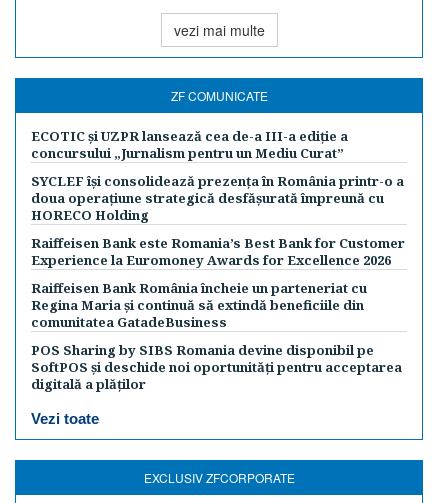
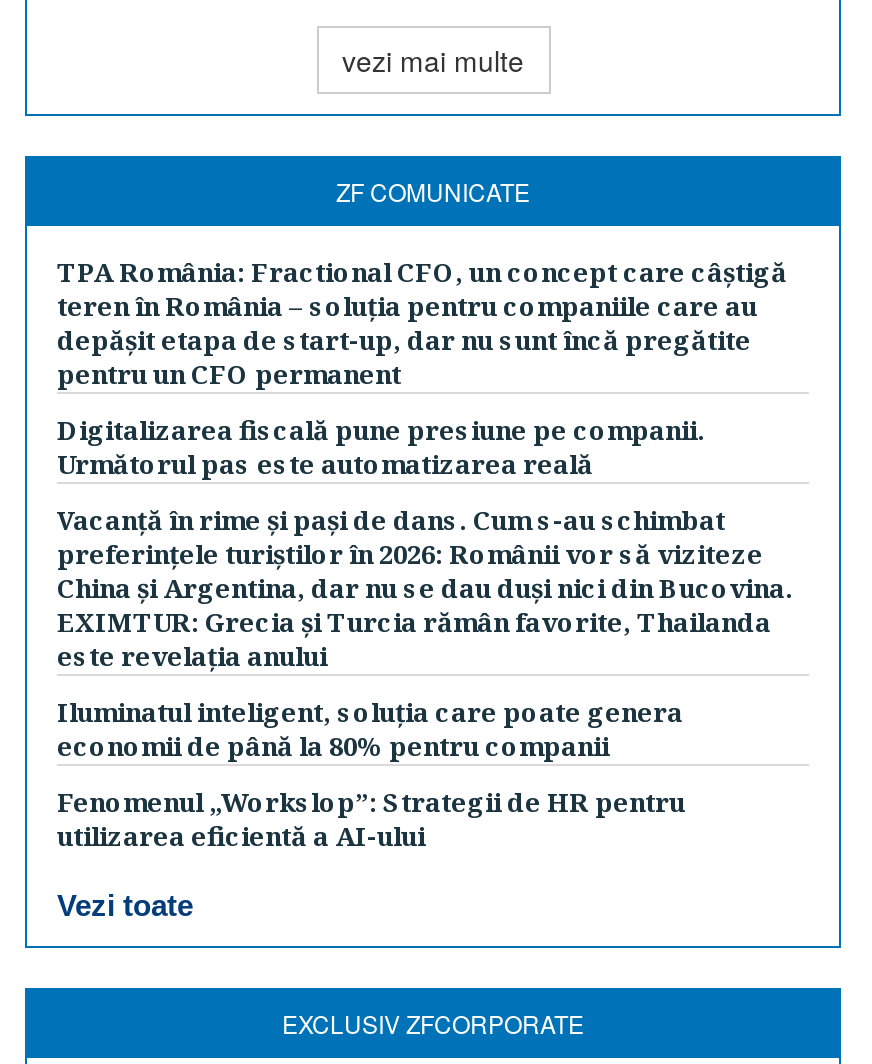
- ECOTIC și UZPR lansează cea de-a III-a ediție a
- concursului „Jurnalism pentru un Mediu Curat”
+ TPA România: Fractional CFO, un concept care câștigă
+ teren în România – soluția pentru companiile care au
+ depășit etapa de start-up, dar nu sunt încă pregătite
+ pentru un CFO permanent

- SYCLEF își consolidează prezența în România printr-o a
- doua operațiune strategică desfășurată împreună cu
- HORECO Holding
+ Digitalizarea fiscală pune presiune pe companii.
+ Următorul pas este automatizarea reală

- Raiffeisen Bank este Romania’s Best Bank for Customer
- Experience la Euromoney Awards for Excellence 2026
+ Vacanță în rime și pași de dans. Cum s-au schimbat
+ preferințele turiștilor în 2026: Românii vor să viziteze
+ China și Argentina, dar nu se dau duși nici din Bucovina.
+ EXIMTUR: Grecia și Turcia rămân favorite, Thailanda
+ este revelația anului

- Raiffeisen Bank România încheie un parteneriat cu
- Regina Maria și continuă să extindă beneficiile din
- comunitatea GatadeBusiness
+ Iluminatul inteligent, soluția care poate genera
+ economii de până la 80% pentru companii

- POS Sharing by SIBS Romania devine disponibil pe
- SoftPOS și deschide noi oportunități pentru acceptarea
- digitală a plăților
+ Fenomenul „Workslop”: Strategii de HR pentru
+ utilizarea eficientă a AI-ului
